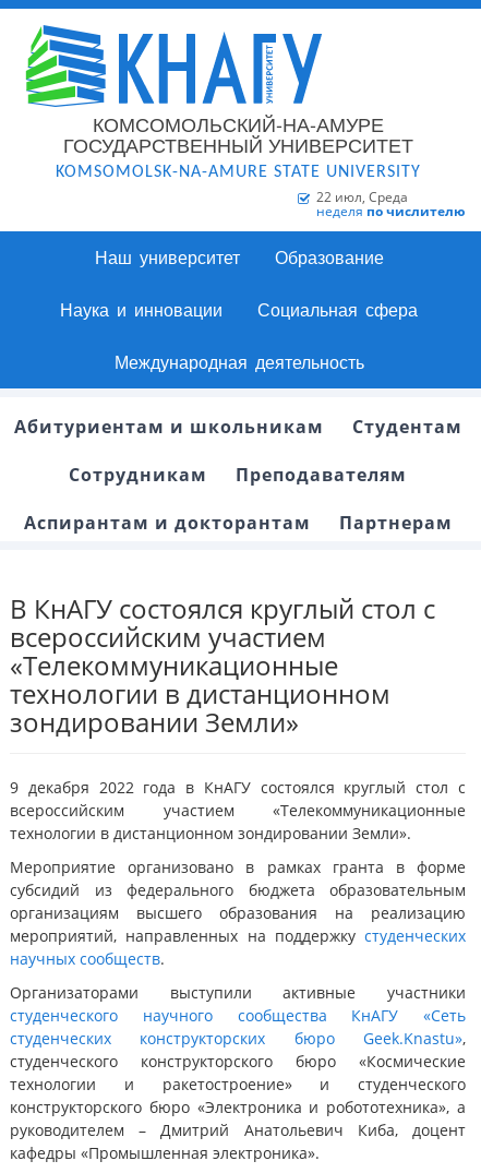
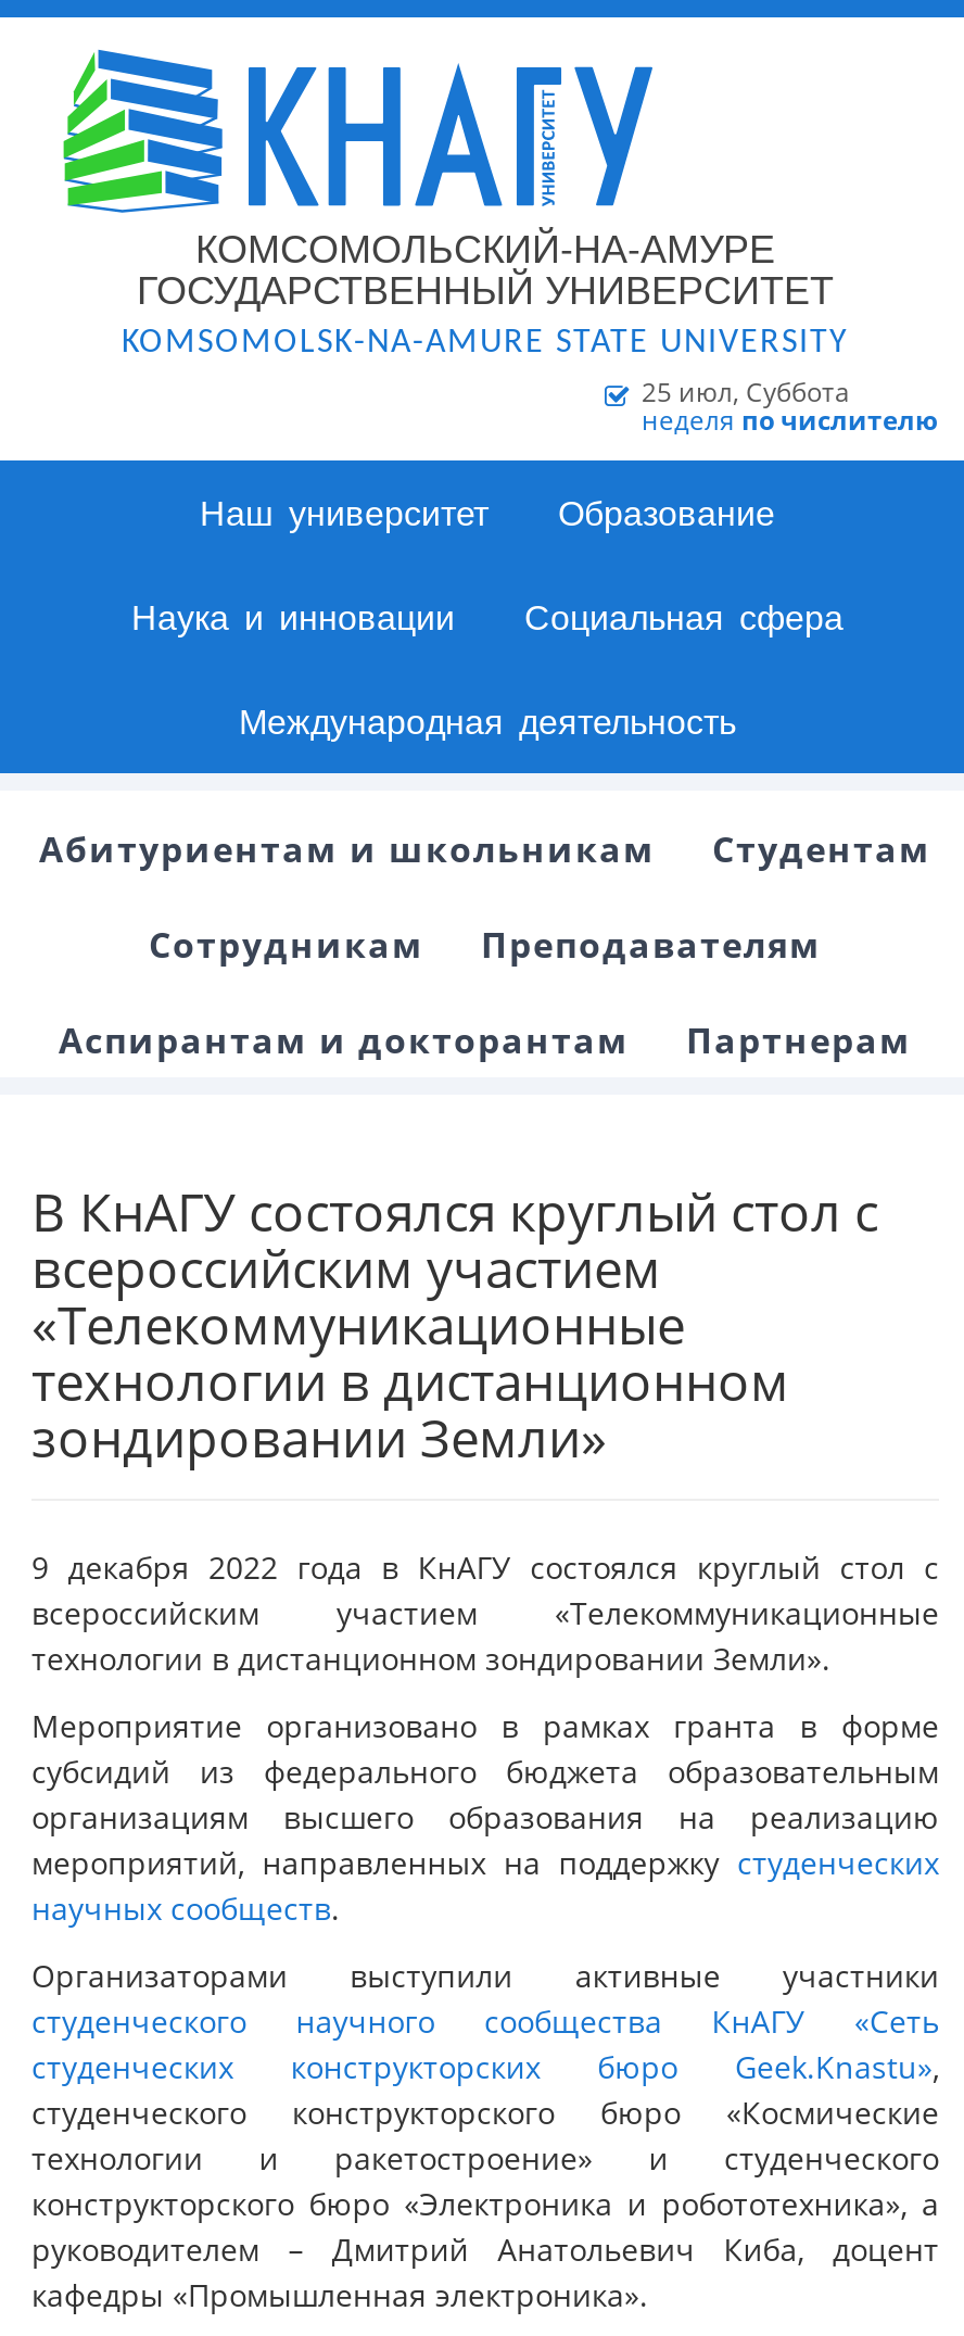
- 22 июл, Среда
+ 25 июл, Суббота
